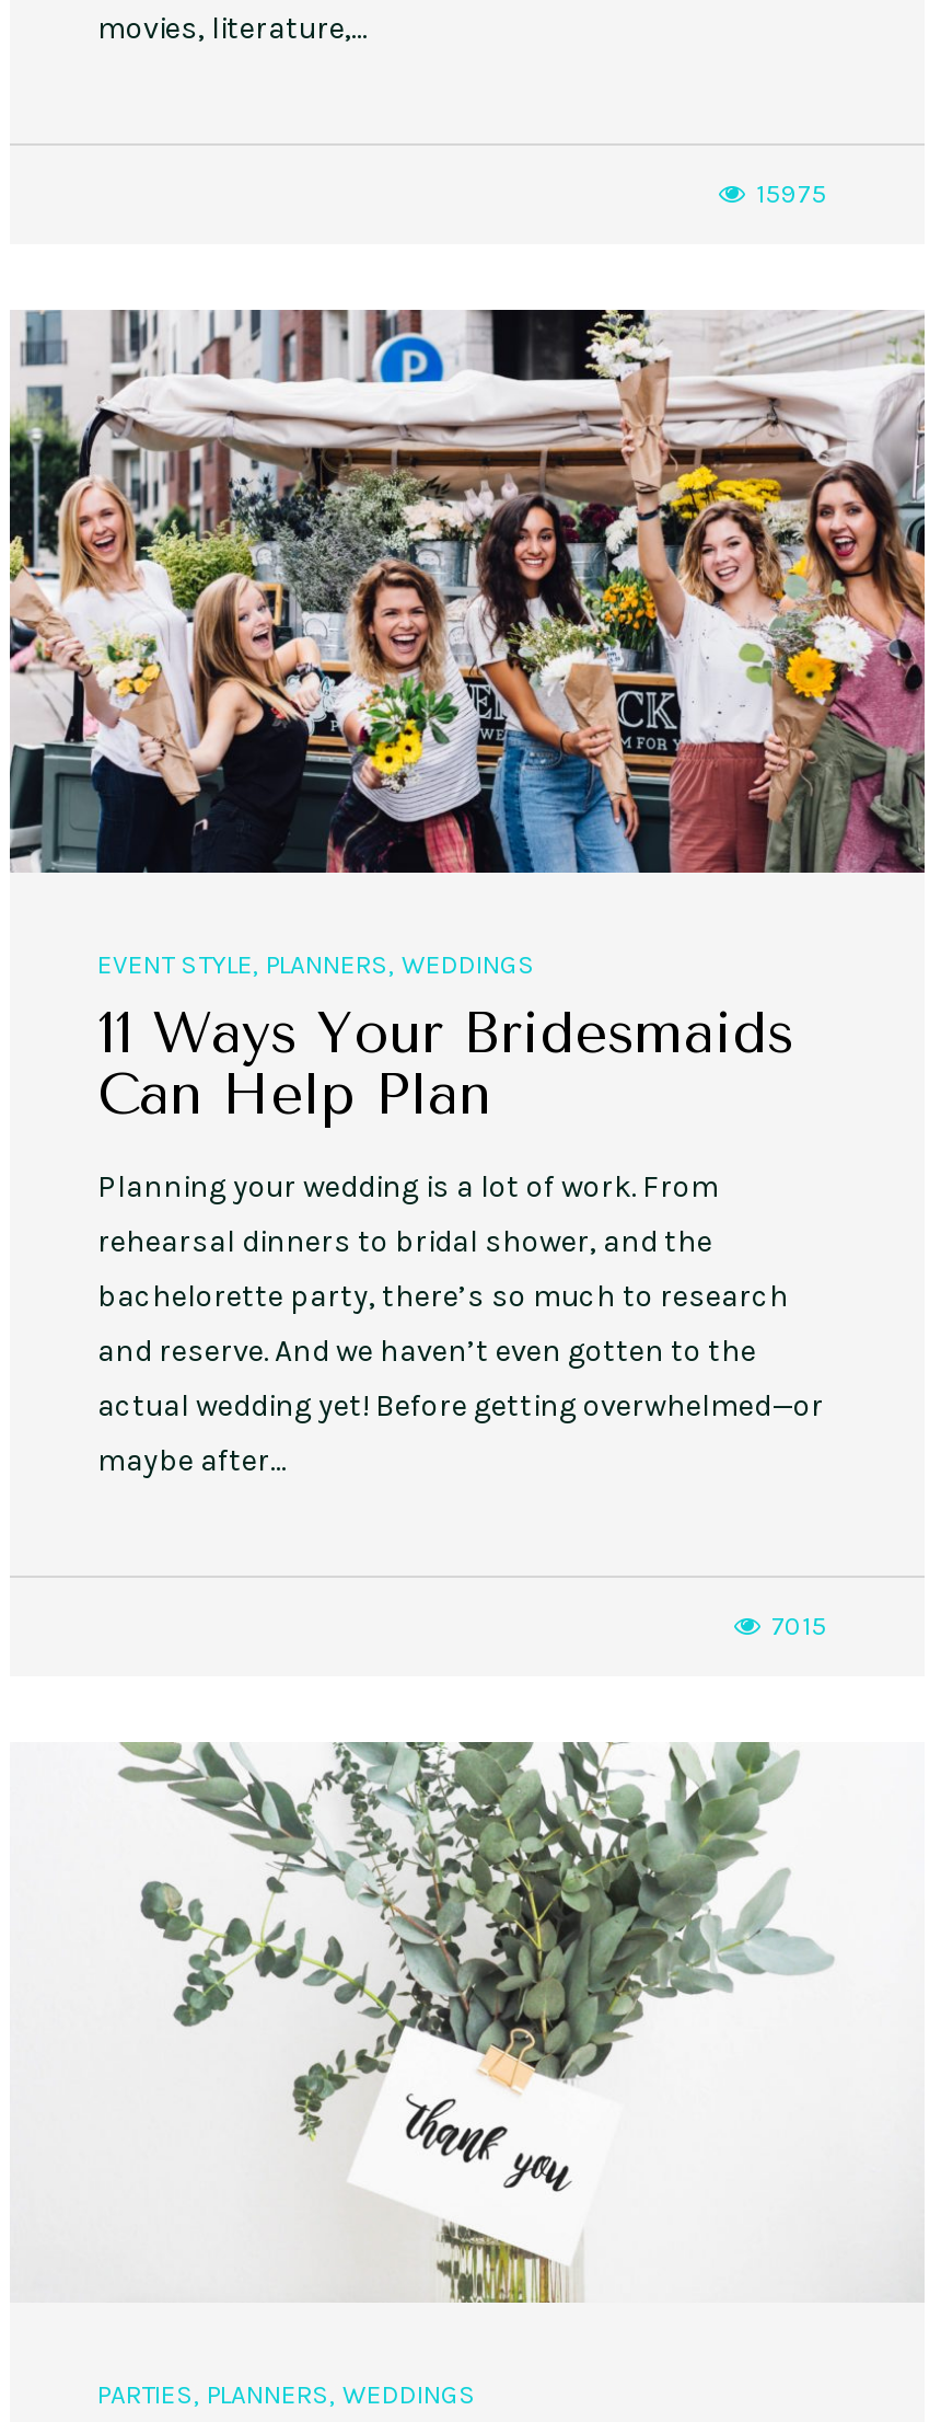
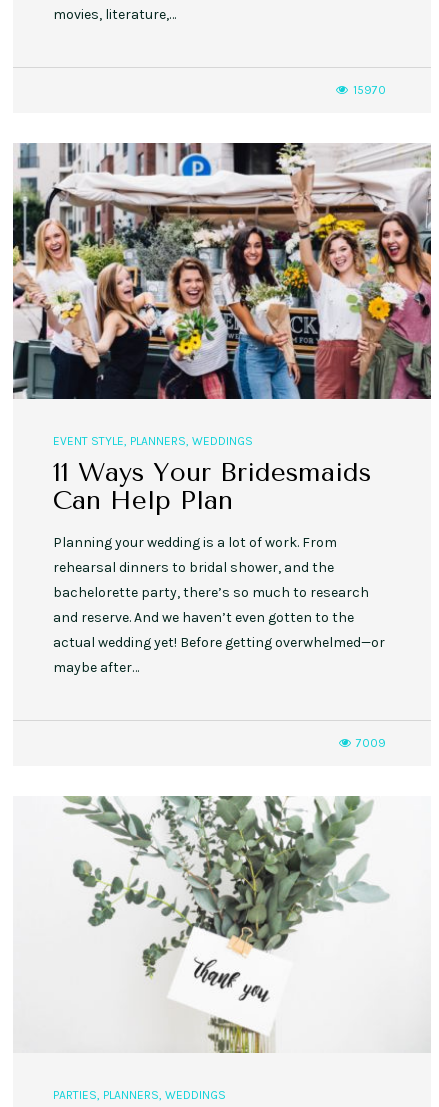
- 15975
+ 15970

- 7015
+ 7009
